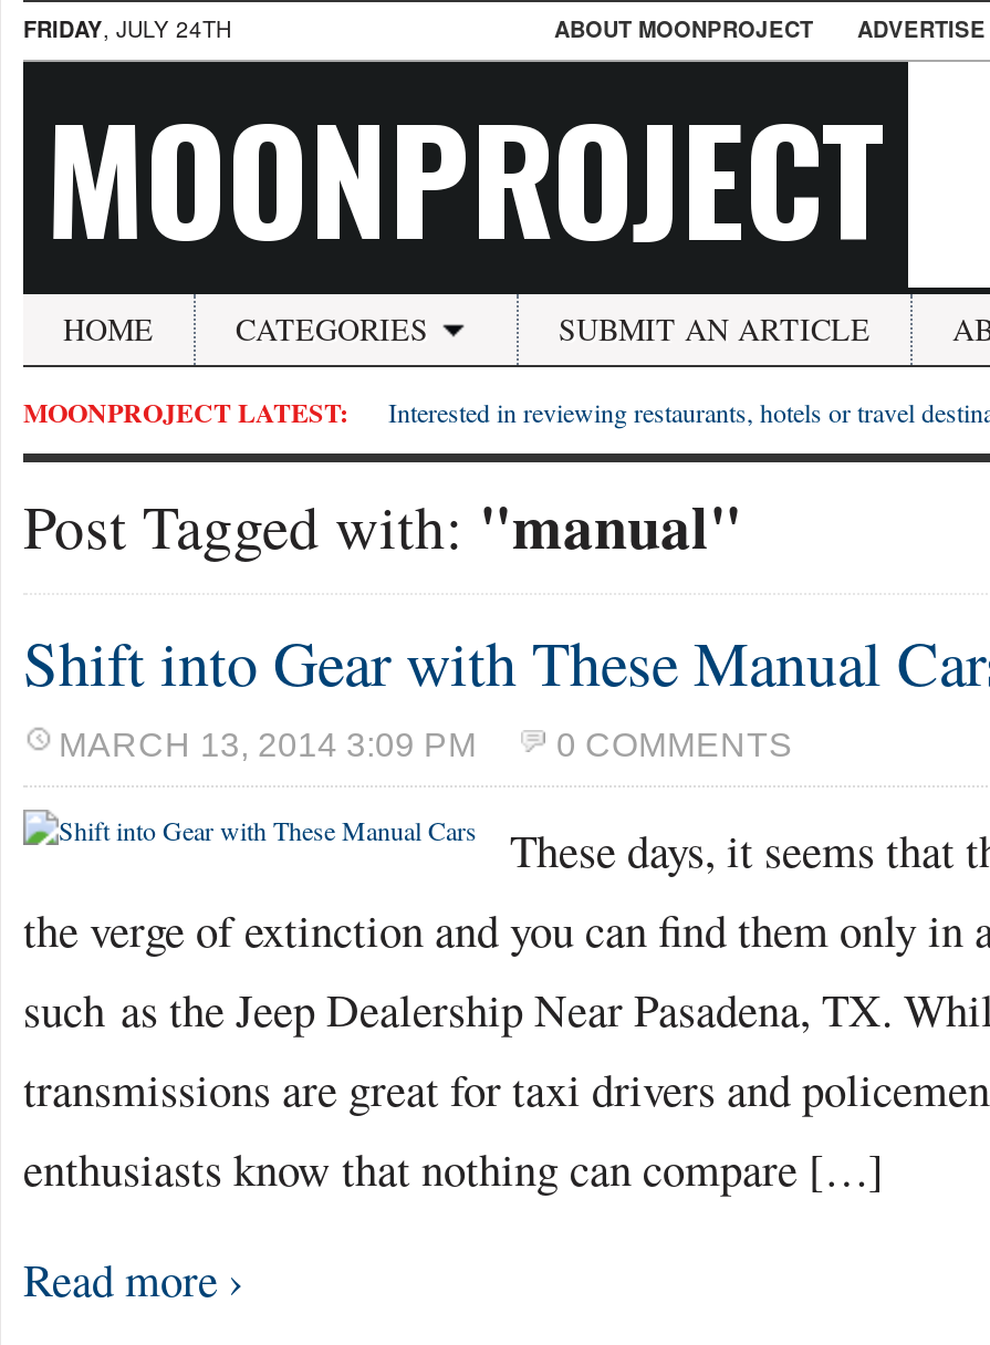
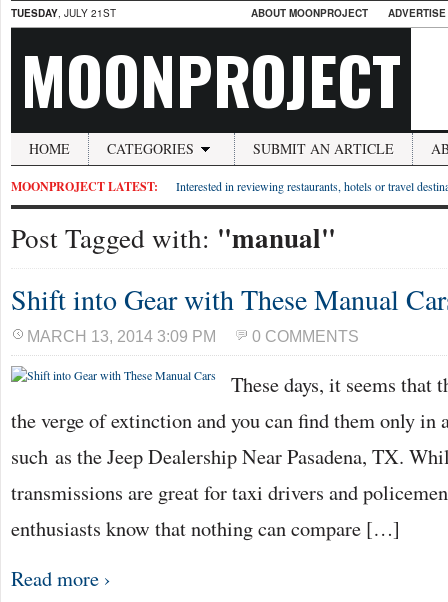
- FRIDAY, JULY 24TH
+ TUESDAY, JULY 21ST
